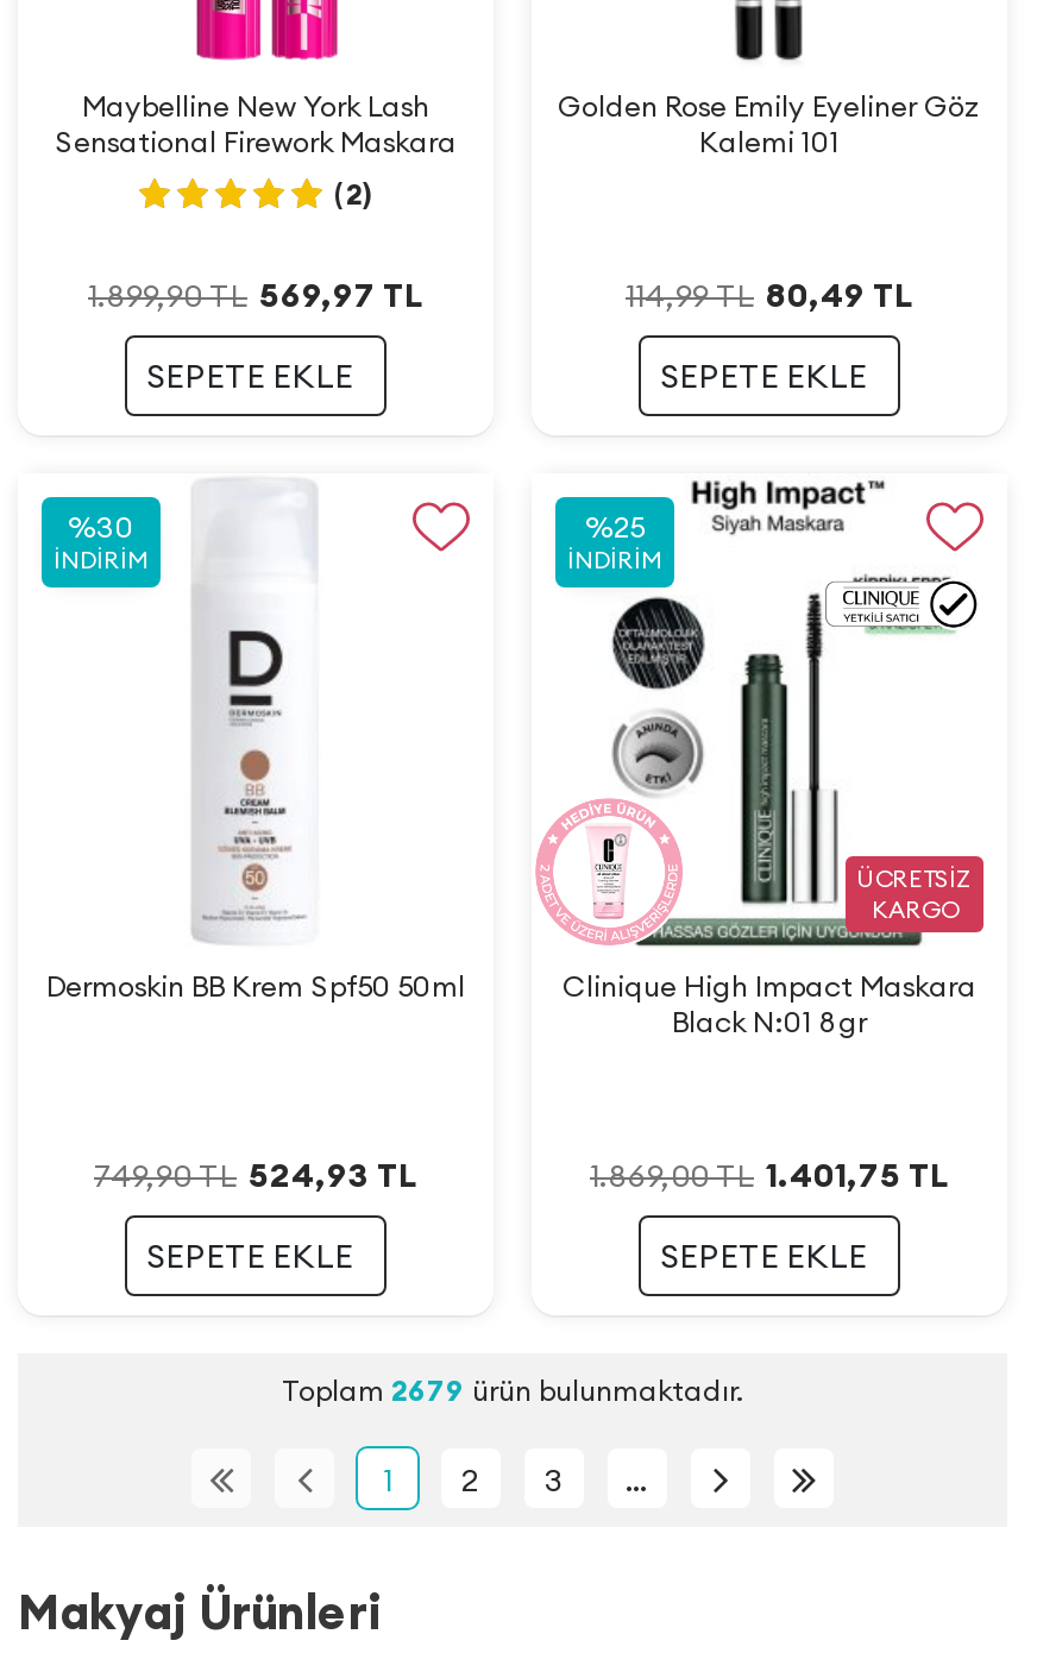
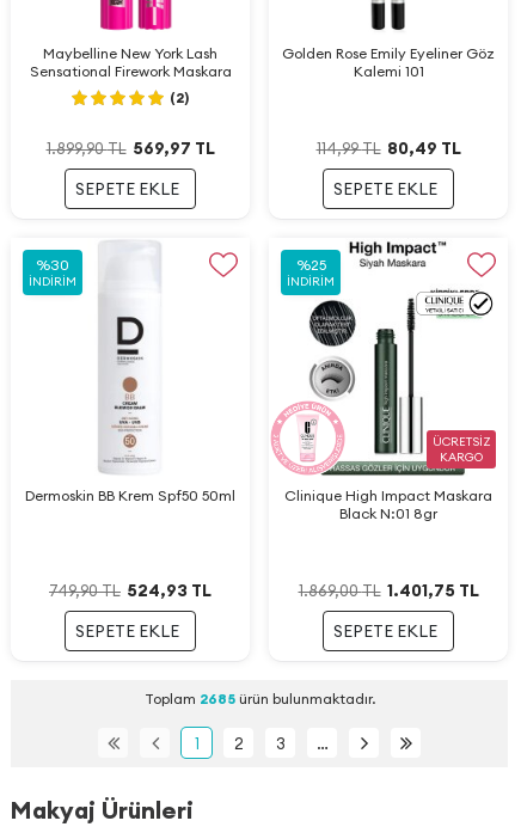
- Toplam 2679 ürün bulunmaktadır.
+ Toplam 2685 ürün bulunmaktadır.
